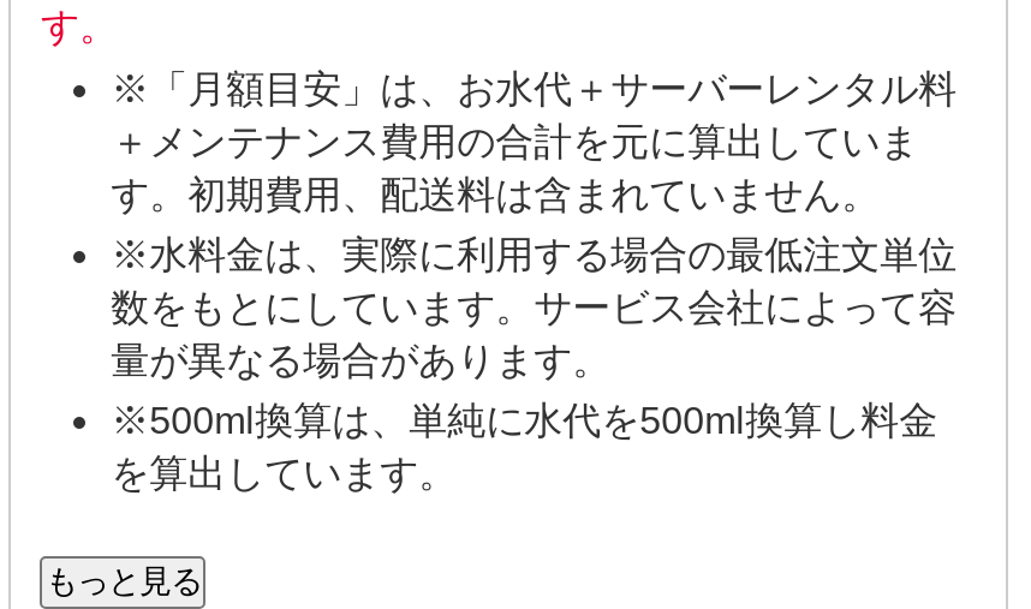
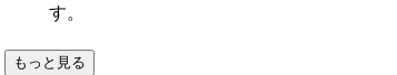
- ※「月額目安」は、お水代＋サーバーレンタル料
- ＋メンテナンス費用の合計を元に算出していま
- す。初期費用、配送料は含まれていません。
- ※水料金は、実際に利用する場合の最低注文単位
- 数をもとにしています。サービス会社によって容
- 量が異なる場合があります。
- ※500ml換算は、単純に水代を500ml換算し料金
- を算出しています。
